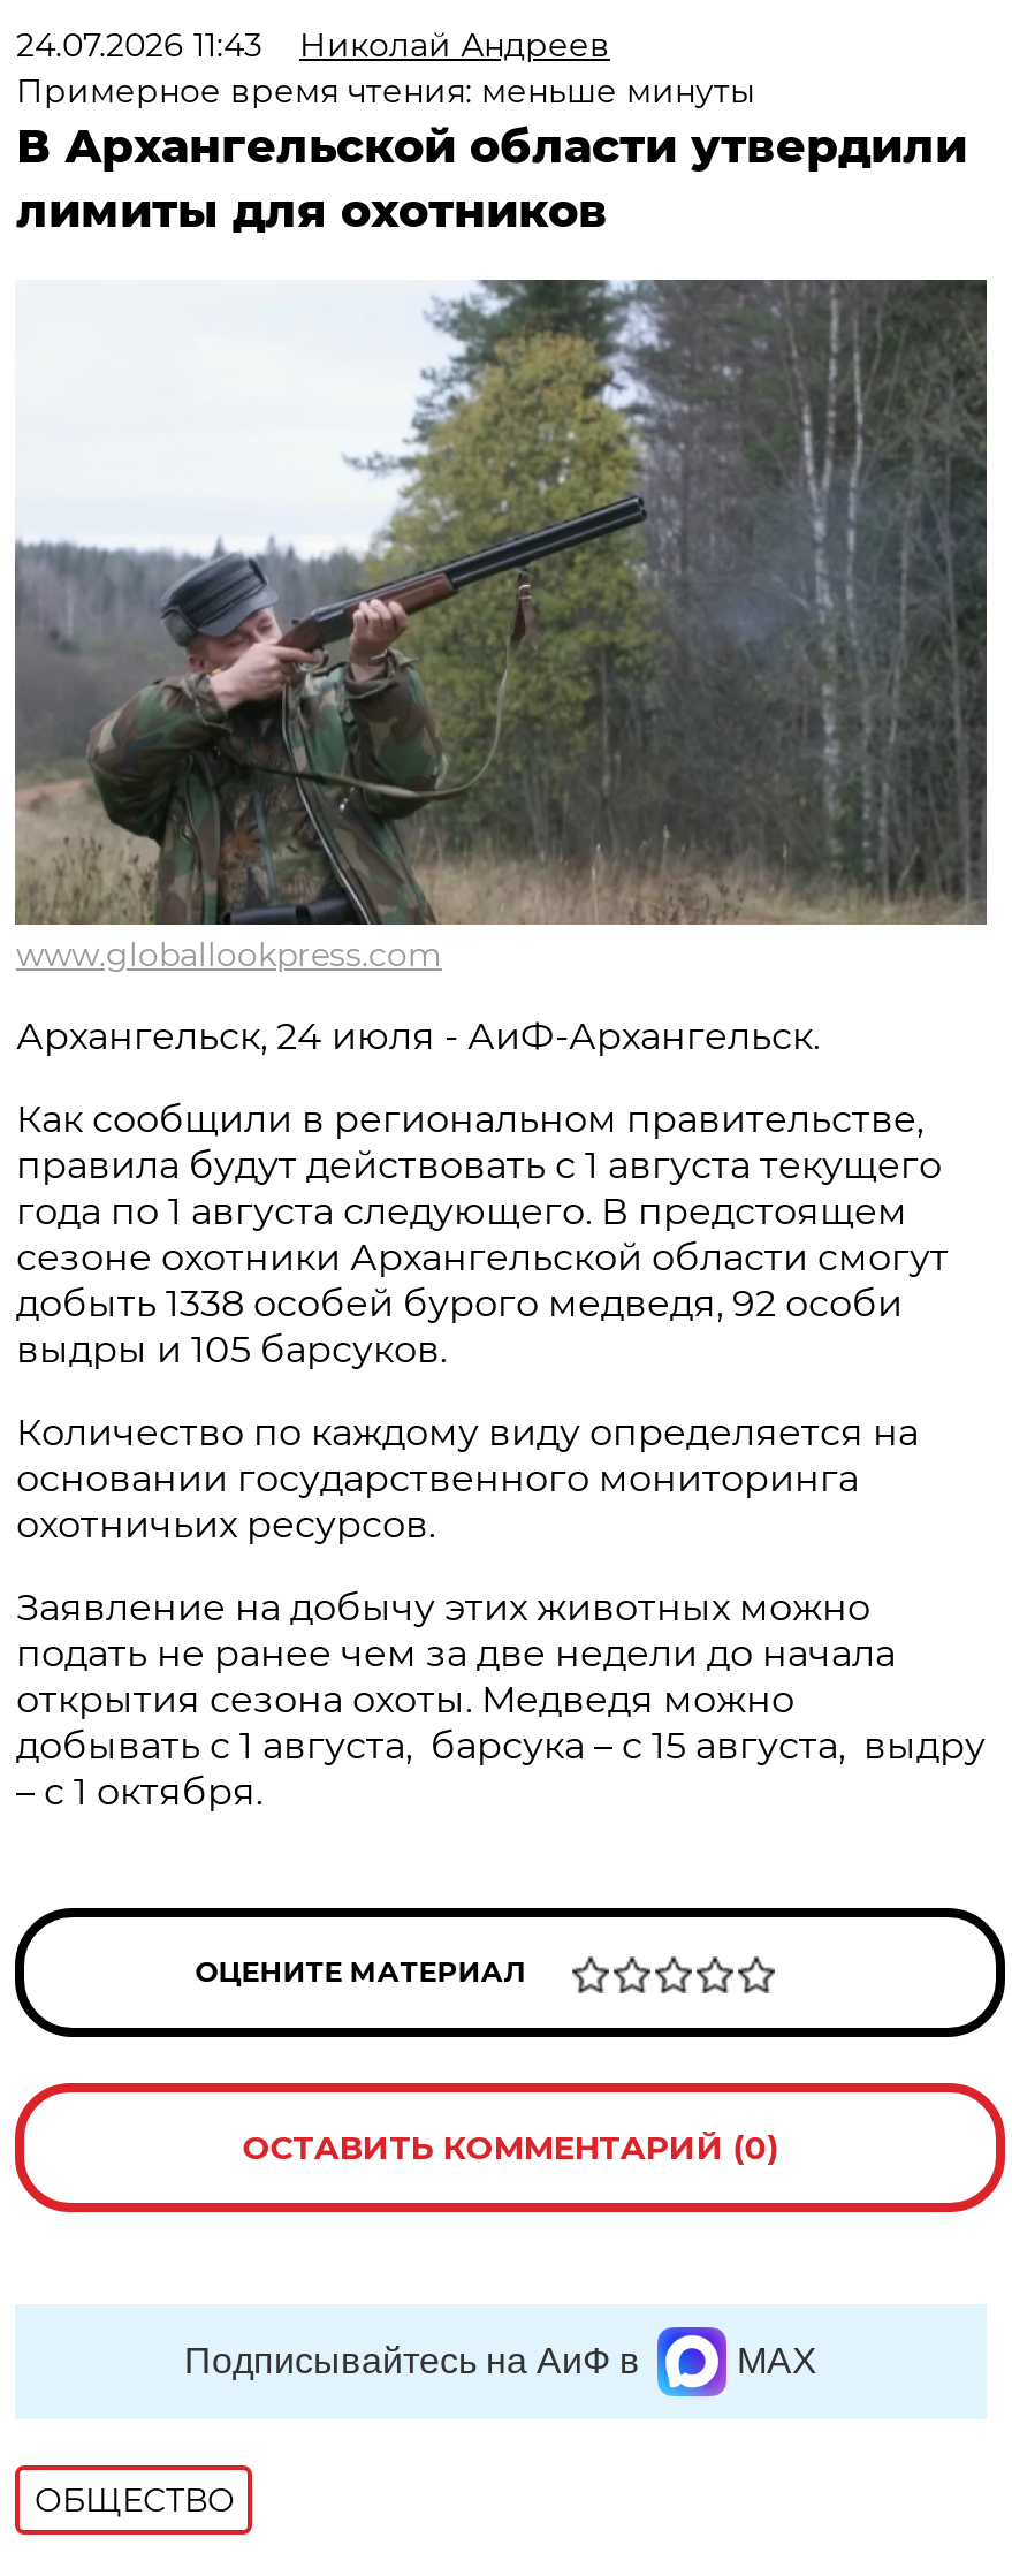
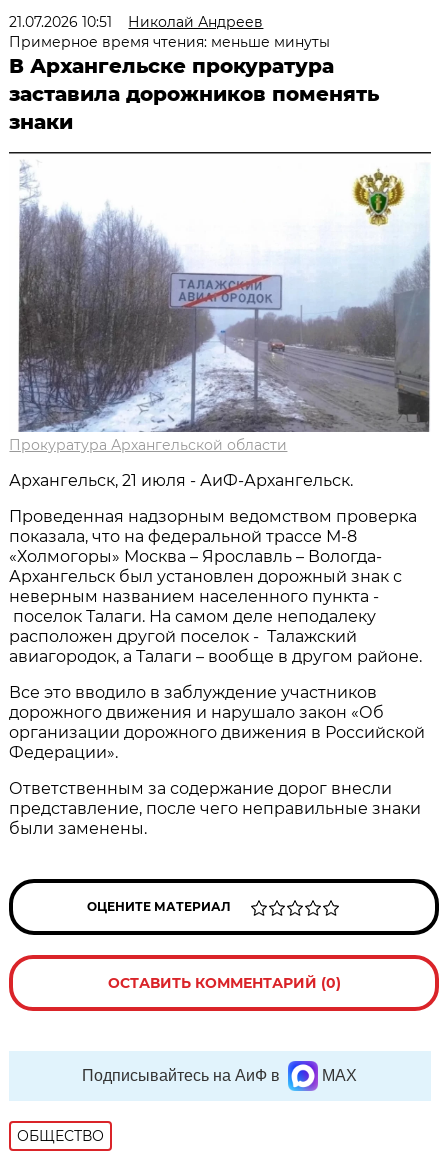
- 24.07.2026 11:43 Николай Андреев
+ 21.07.2026 10:51 Николай Андреев

- В Архангельской области утвердили
- лимиты для охотников
+ В Архангельске прокуратура
+ заставила дорожников поменять
+ знаки

- [image]
- www.globallookpress.com
+ [image]
+ Прокуратура Архангельской области

- Архангельск, 24 июля - АиФ-Архангельск.
+ Архангельск, 21 июля - АиФ-Архангельск.

- Как сообщили в региональном правительстве,
- правила будут действовать с 1 августа текущего
- года по 1 августа следующего. В предстоящем
- сезоне охотники Архангельской области смогут
- добыть 1338 особей бурого медведя, 92 особи
- выдры и 105 барсуков.
+ Проведенная надзорным ведомством проверка
+ показала, что на федеральной трассе М-8
+ «Холмогоры» Москва – Ярославль – Вологда-
+ Архангельск был установлен дорожный знак с
+ неверным названием населенного пункта -
+ поселок Талаги. На самом деле неподалеку
+ расположен другой поселок - Талажский
+ авиагородок, а Талаги – вообще в другом районе.

- Количество по каждому виду определяется на
- основании государственного мониторинга
- охотничьих ресурсов.
+ Все это вводило в заблуждение участников
+ дорожного движения и нарушало закон «Об
+ организации дорожного движения в Российской
+ Федерации».

- Заявление на добычу этих животных можно
- подать не ранее чем за две недели до начала
- открытия сезона охоты. Медведя можно
- добывать с 1 августа, барсука – с 15 августа, выдру
- – с 1 октября.
+ Ответственным за содержание дорог внесли
+ представление, после чего неправильные знаки
+ были заменены.
